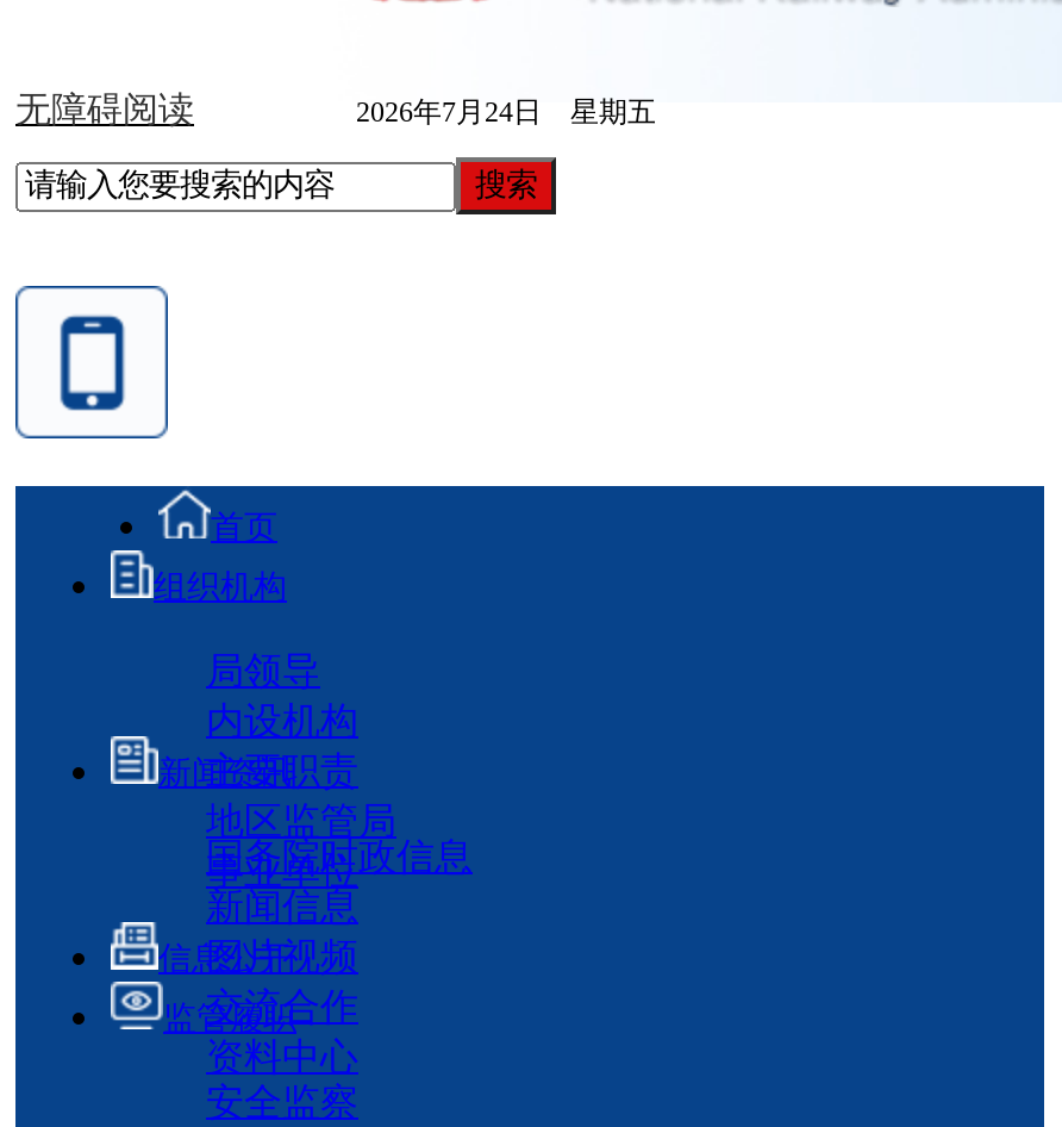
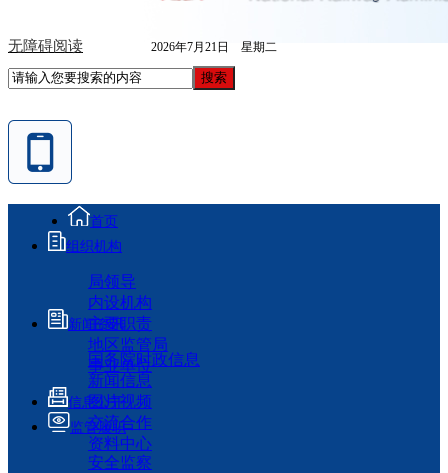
- 2026年7月24日 星期五
+ 2026年7月21日 星期二
